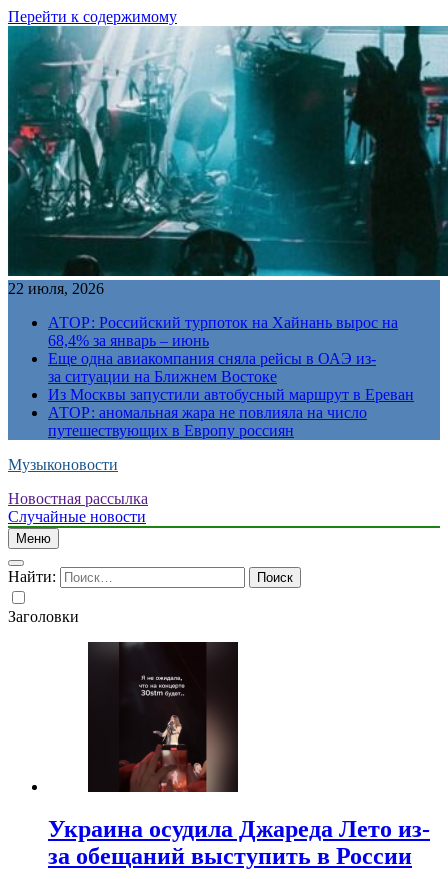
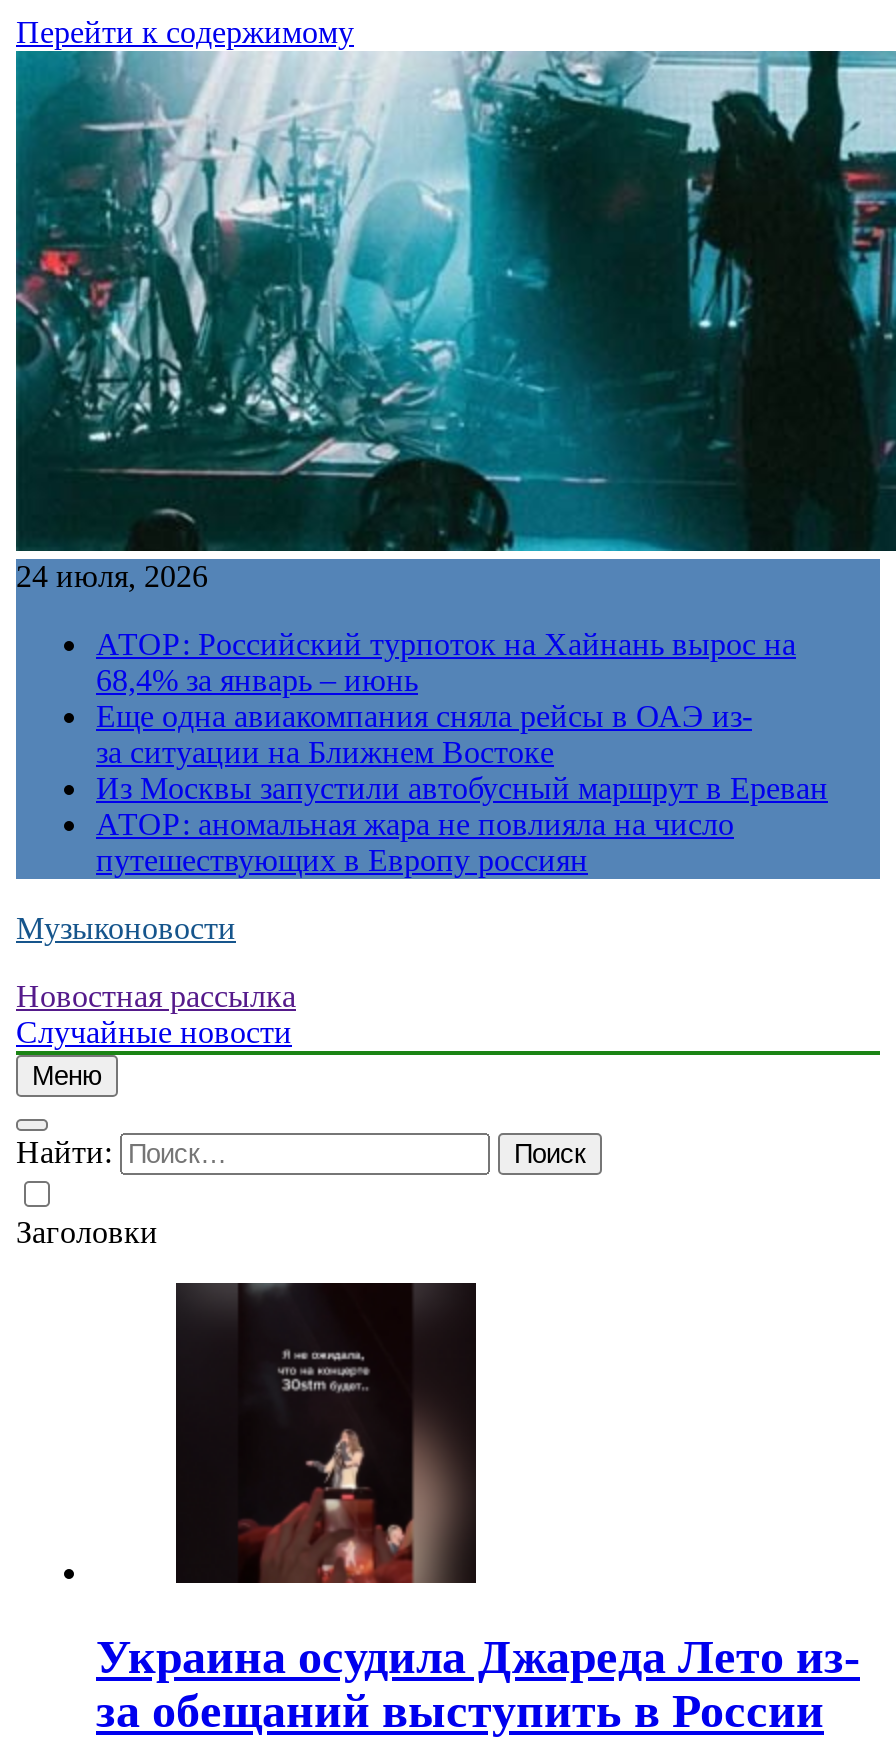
- 22 июля, 2026
+ 24 июля, 2026
